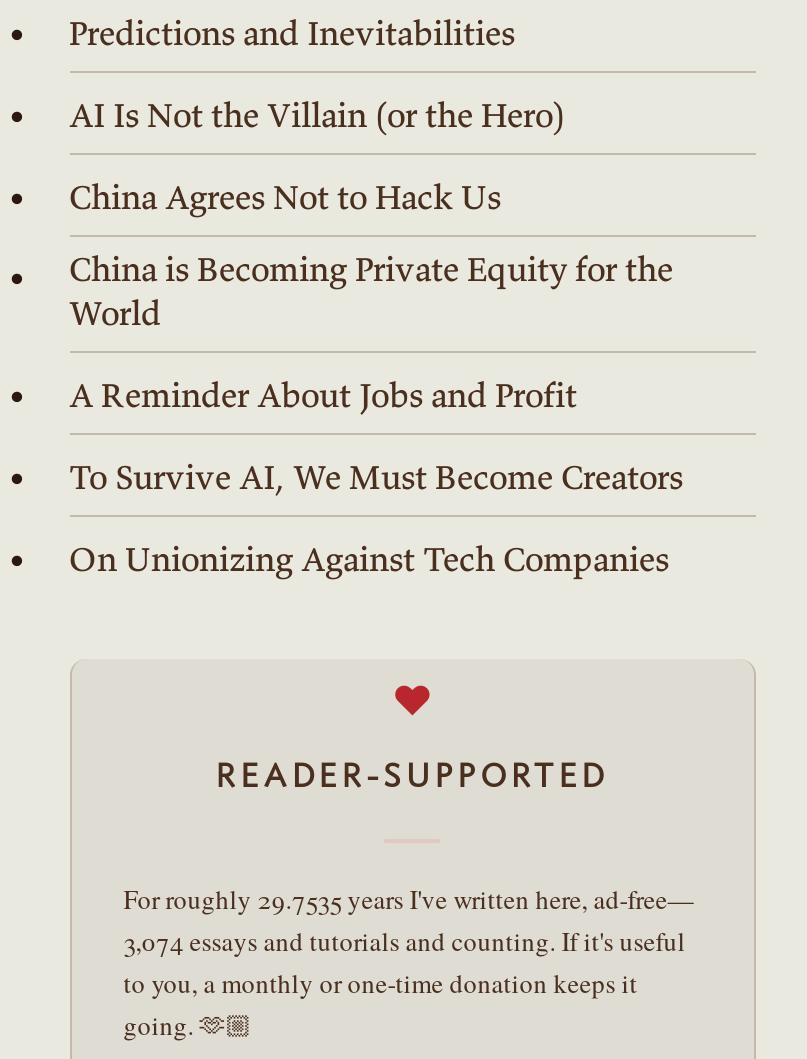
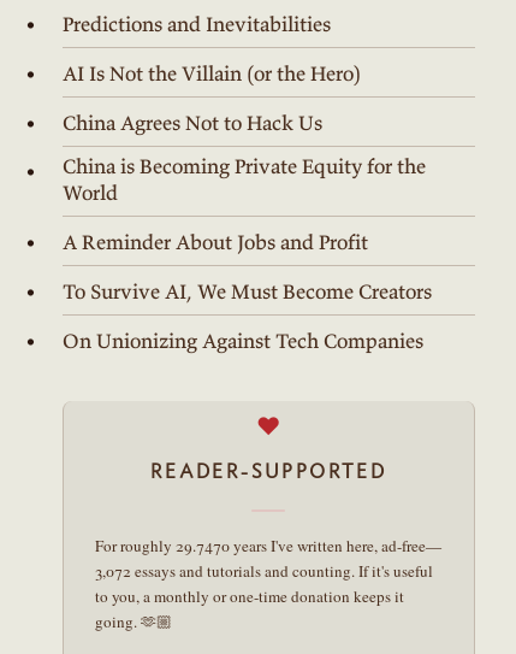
- For roughly 29.7535 years I've written here, ad-free—
+ For roughly 29.7470 years I've written here, ad-free—

- 3,074 essays and tutorials and counting. If it's useful
+ 3,072 essays and tutorials and counting. If it's useful
